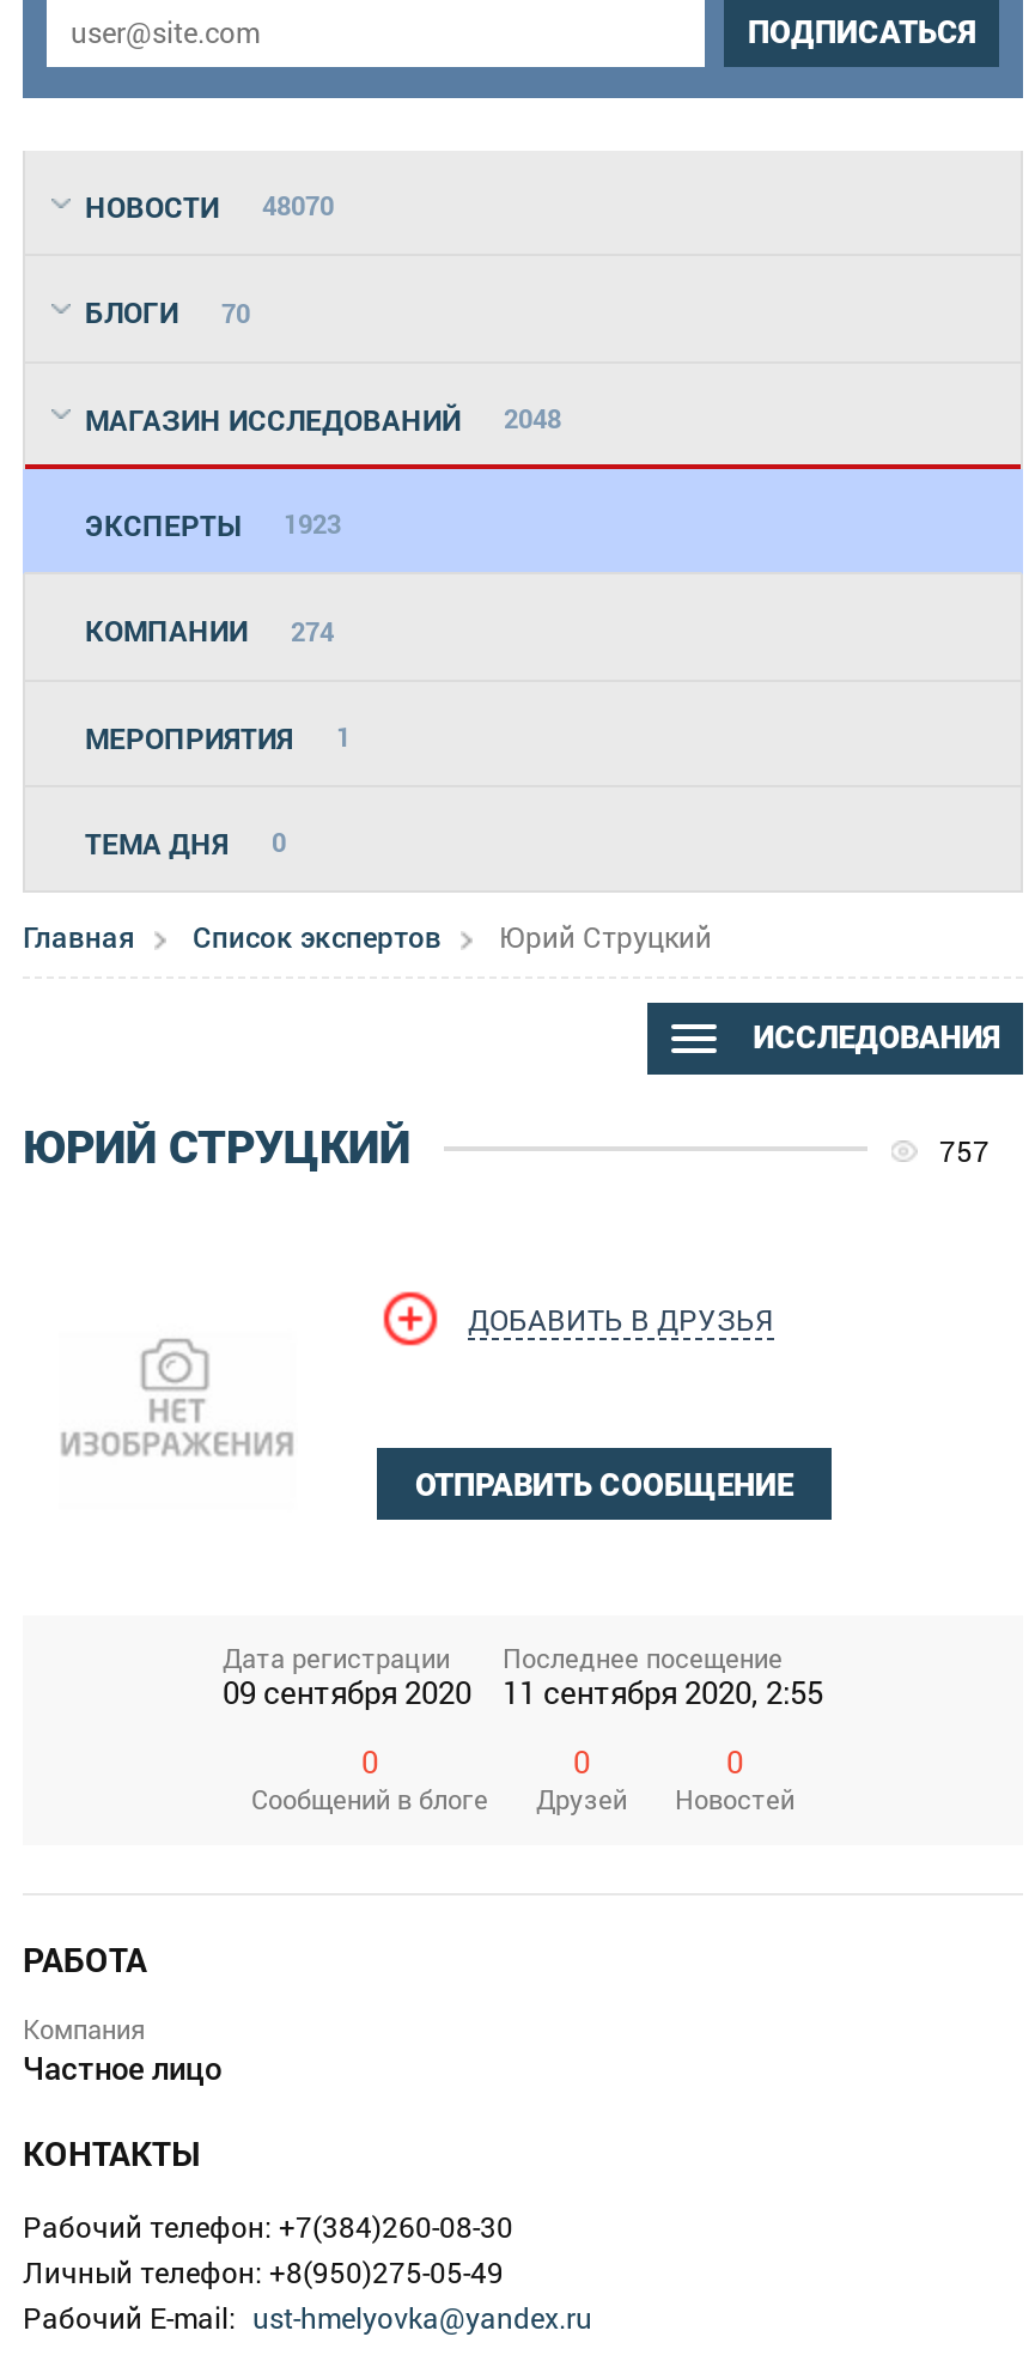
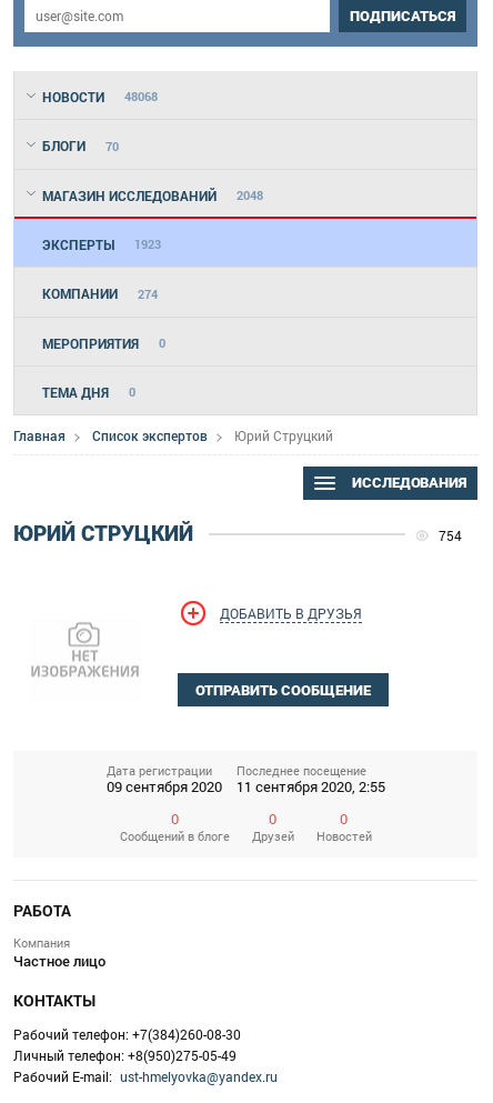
- НОВОСТИ 48070
+ НОВОСТИ 48068

- МЕРОПРИЯТИЯ 1
+ МЕРОПРИЯТИЯ 0

- 757
+ 754
